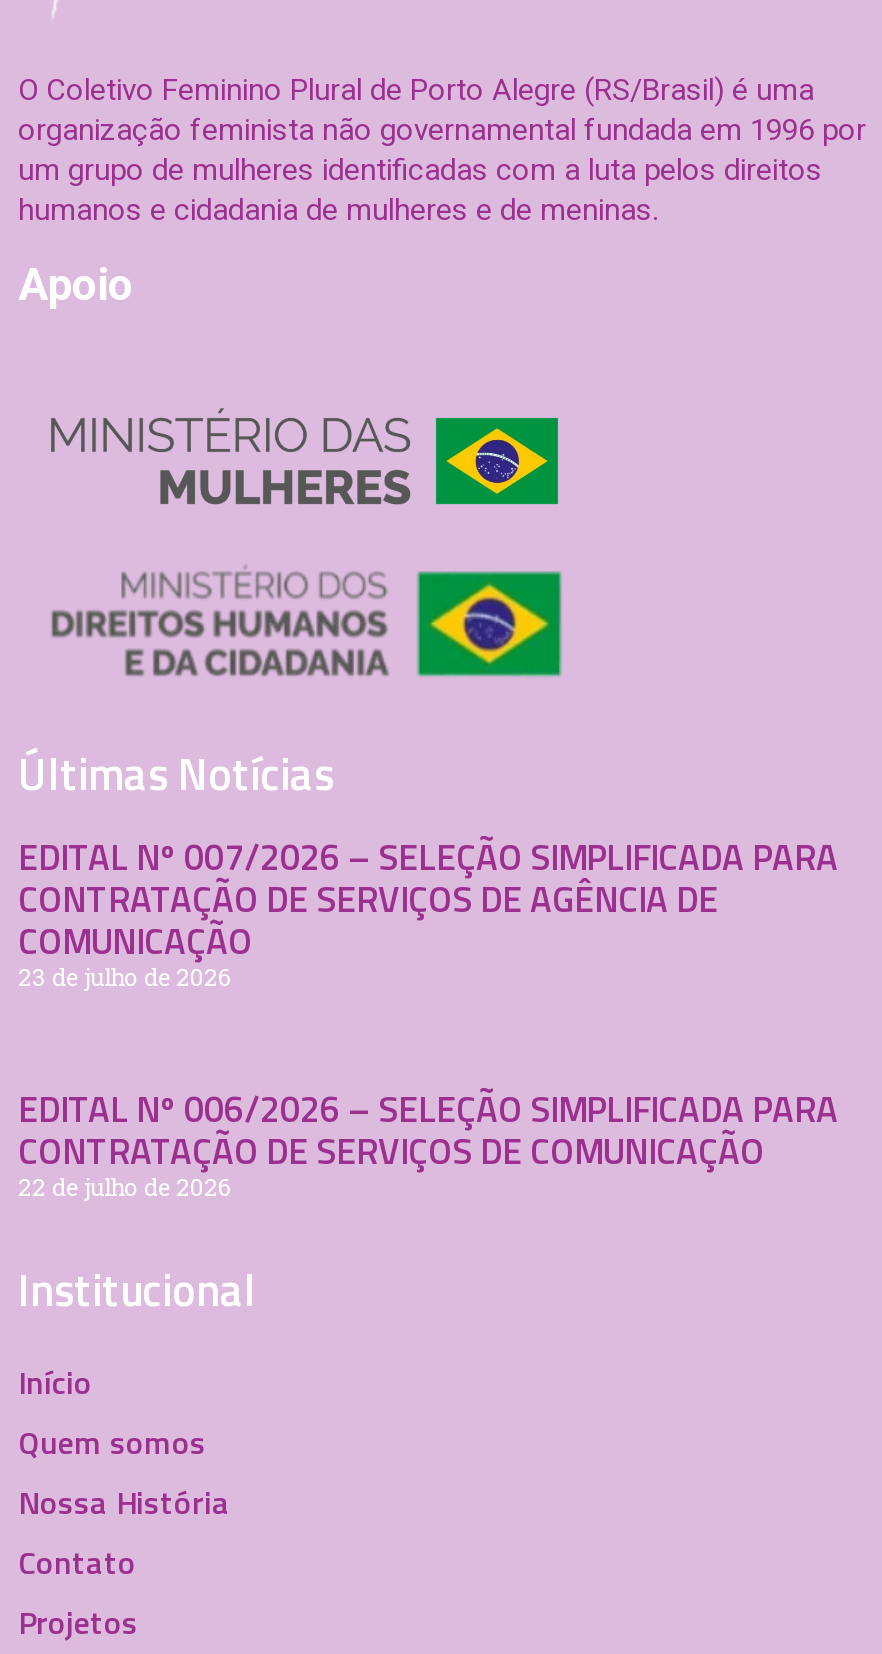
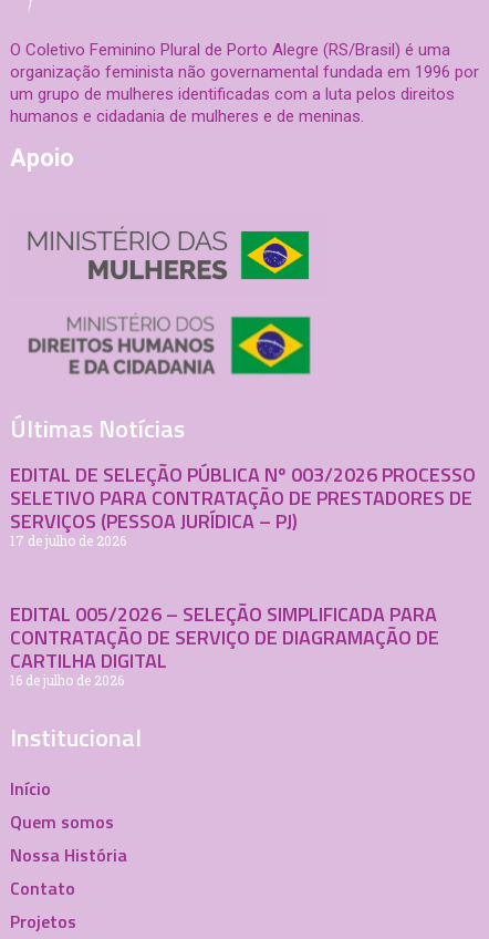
- EDITAL Nº 007/2026 – SELEÇÃO SIMPLIFICADA PARA
- CONTRATAÇÃO DE SERVIÇOS DE AGÊNCIA DE
- COMUNICAÇÃO
- 23 de julho de 2026
+ EDITAL DE SELEÇÃO PÚBLICA Nº 003/2026 PROCESSO
+ SELETIVO PARA CONTRATAÇÃO DE PRESTADORES DE
+ SERVIÇOS (PESSOA JURÍDICA – PJ)
+ 17 de julho de 2026

- EDITAL Nº 006/2026 – SELEÇÃO SIMPLIFICADA PARA
- CONTRATAÇÃO DE SERVIÇOS DE COMUNICAÇÃO
- 22 de julho de 2026
+ EDITAL 005/2026 – SELEÇÃO SIMPLIFICADA PARA
+ CONTRATAÇÃO DE SERVIÇO DE DIAGRAMAÇÃO DE
+ CARTILHA DIGITAL
+ 16 de julho de 2026
